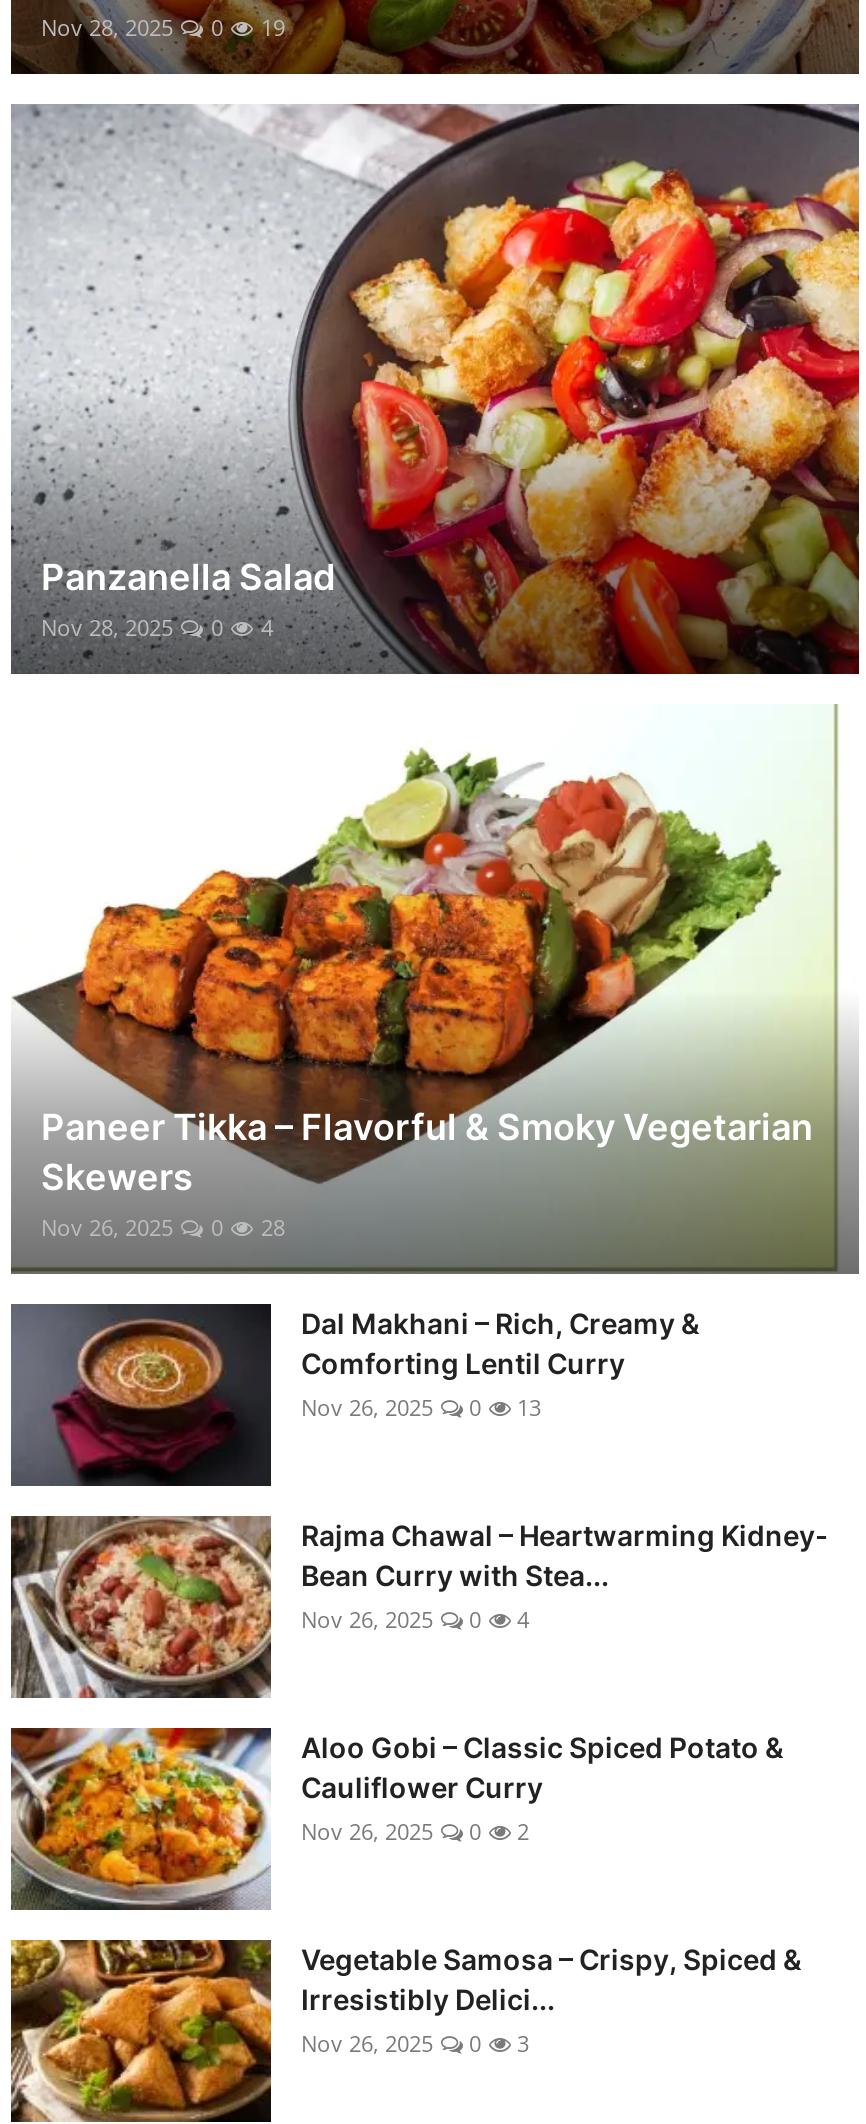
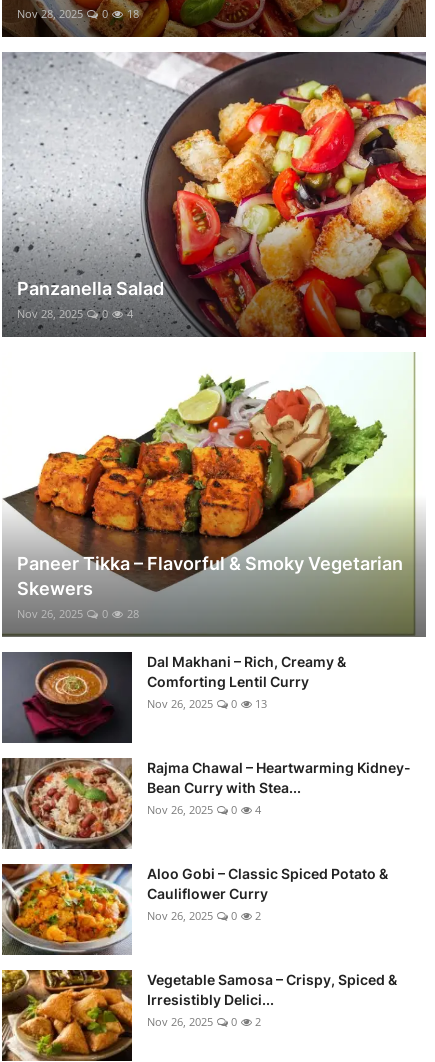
- Nov 28, 2025 0 19
+ Nov 28, 2025 0 18

- Nov 26, 2025 0 3
+ Nov 26, 2025 0 2
